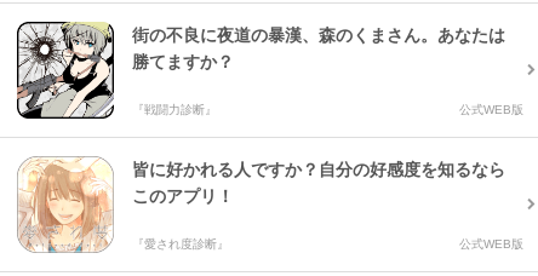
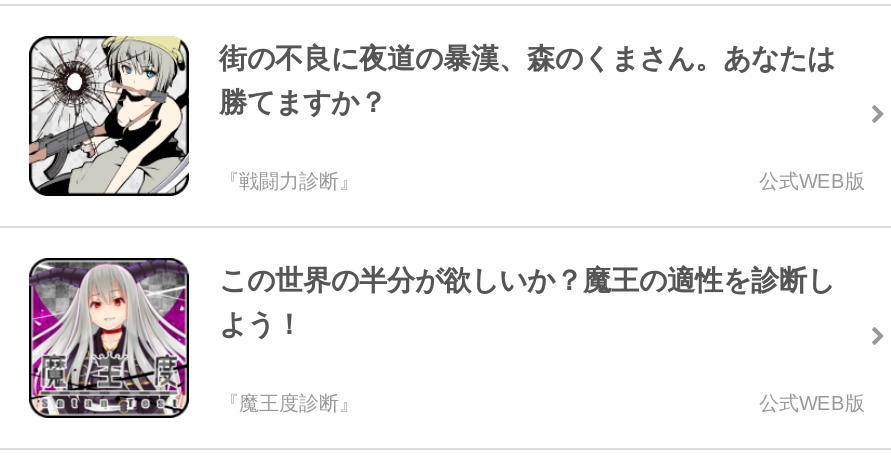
- [image]
- 皆に好かれる人ですか？自分の好感度を知るなら
- このアプリ！
+ [image]
+ この世界の半分が欲しいか？魔王の適性を診断し
+ よう！

- 『愛され度診断』
+ 『魔王度診断』
